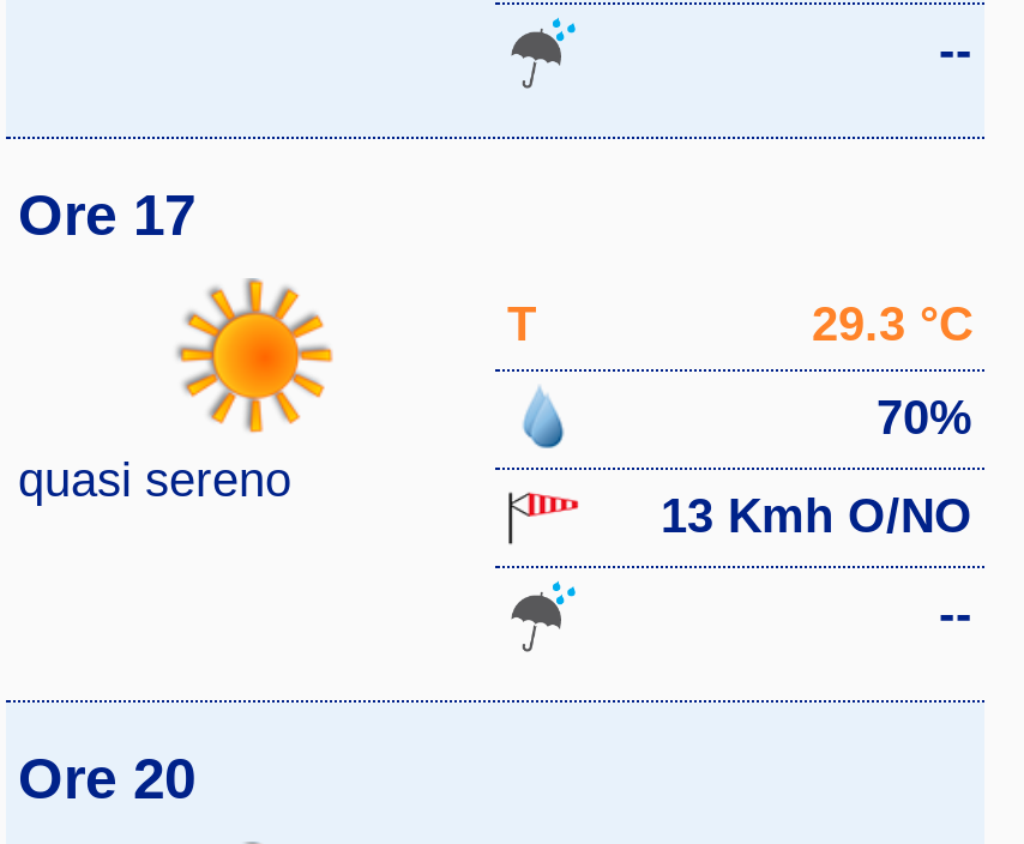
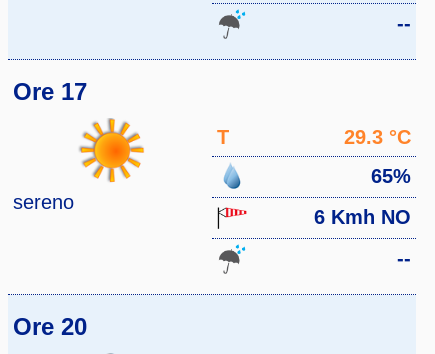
- 70%
+ 65%

- quasi sereno
+ sereno

- 13 Kmh O/NO
+ 6 Kmh NO
